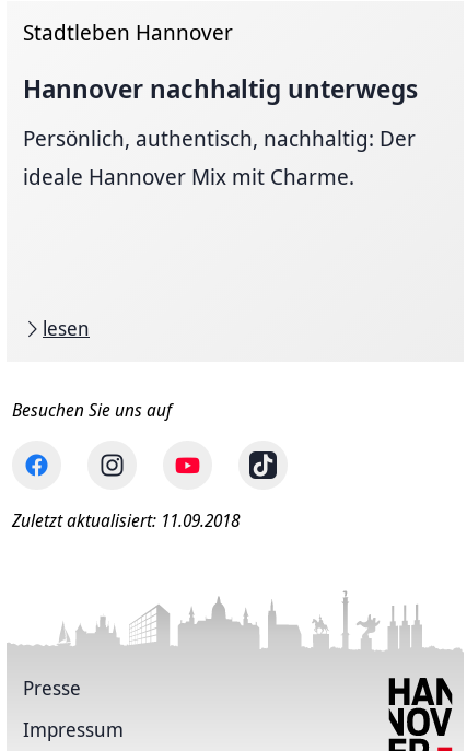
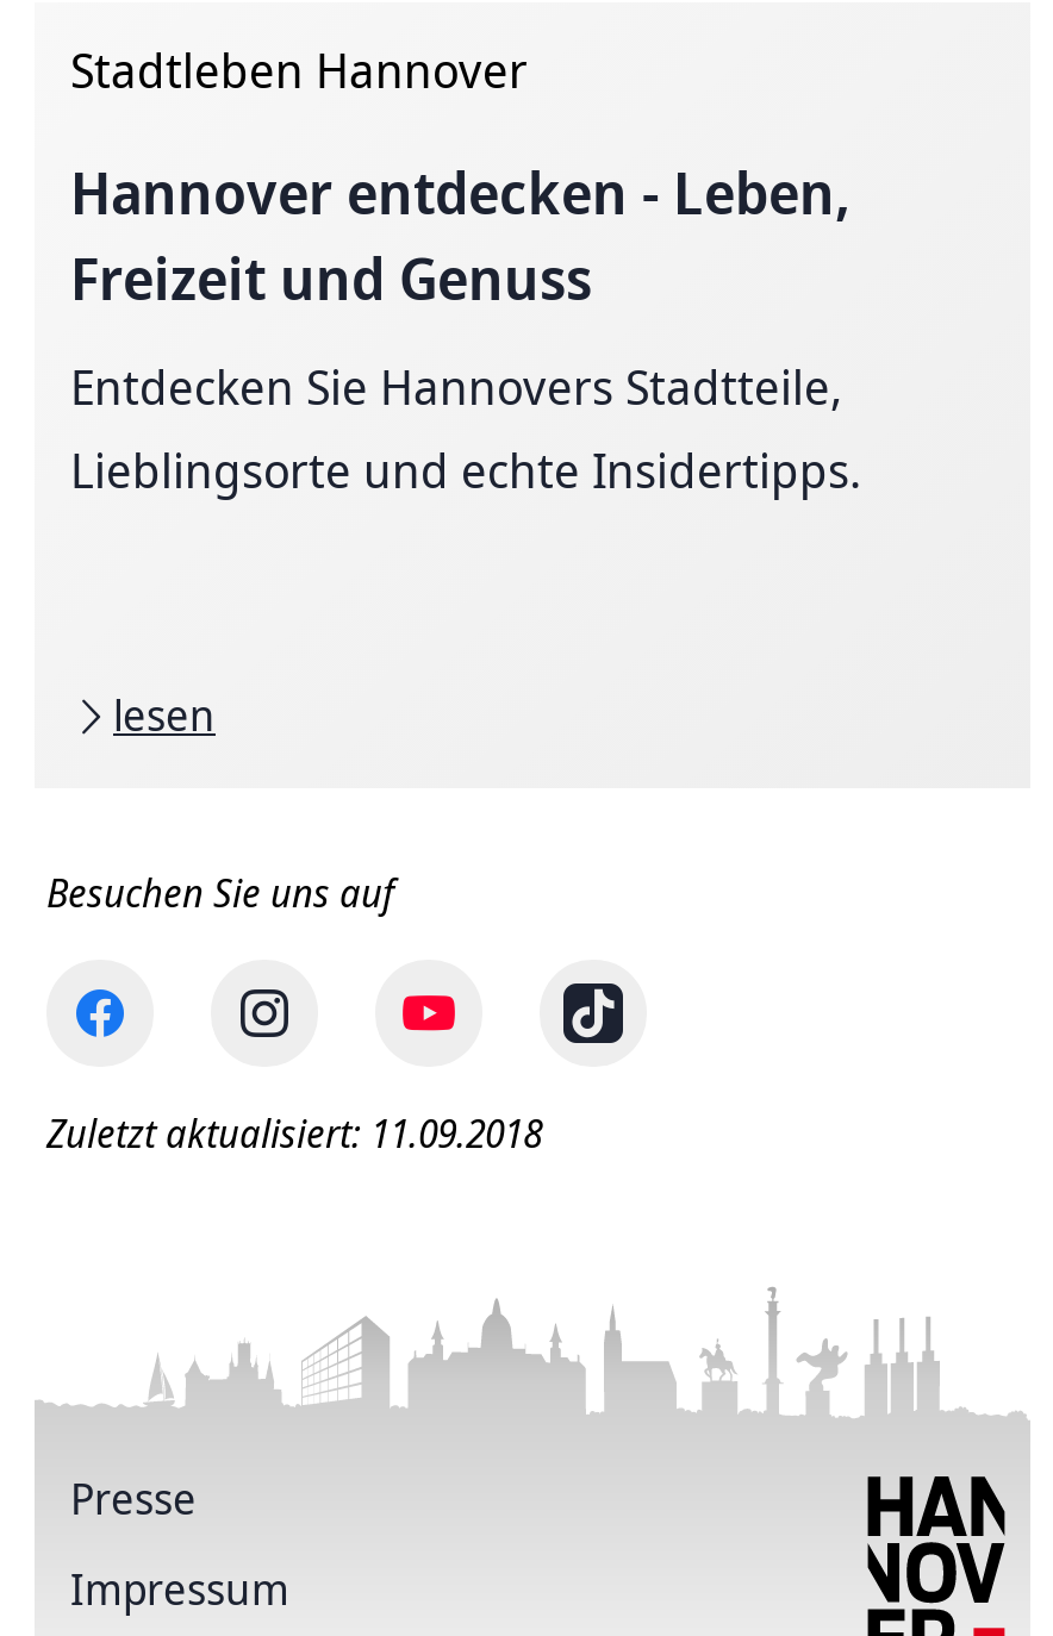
- Hannover nachhaltig unterwegs
+ Hannover entdecken - Leben,
+ Freizeit und Genuss

- Persönlich, authentisch, nachhaltig: Der
- ideale Hannover Mix mit Charme.
+ Entdecken Sie Hannovers Stadtteile,
+ Lieblingsorte und echte Insidertipps.
